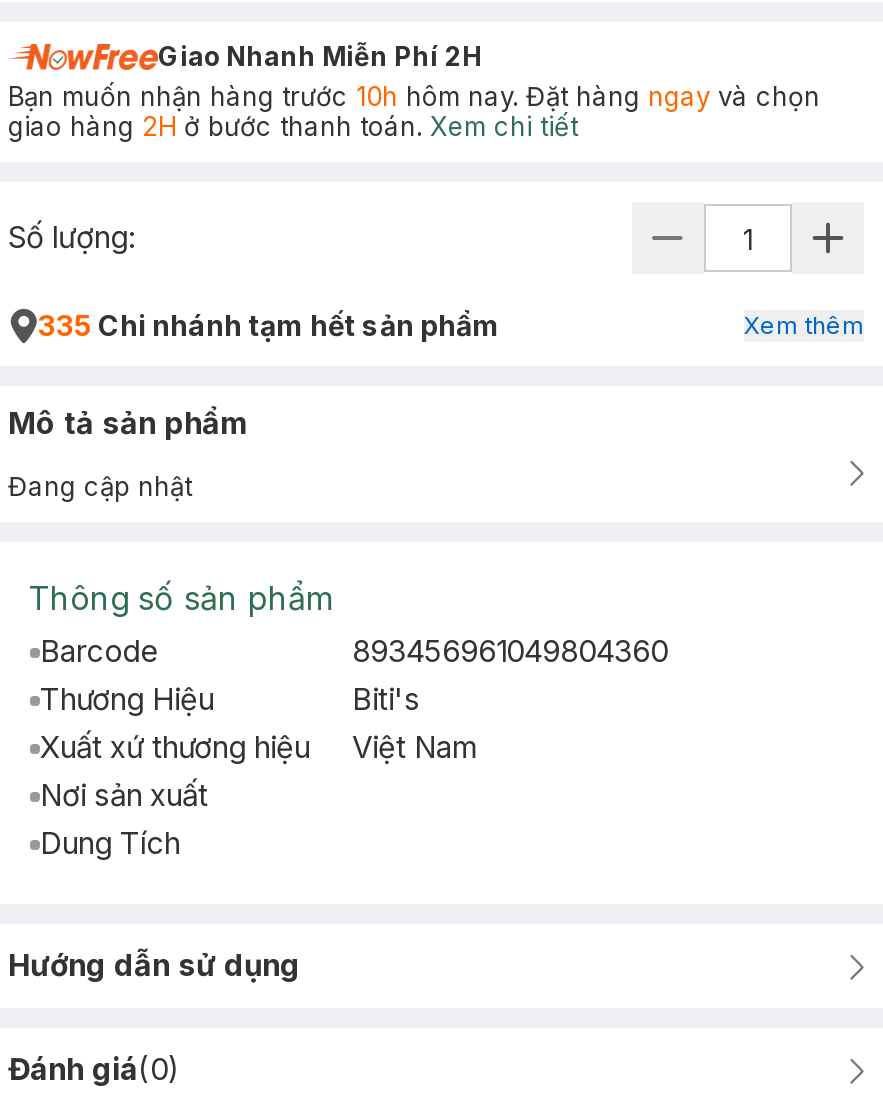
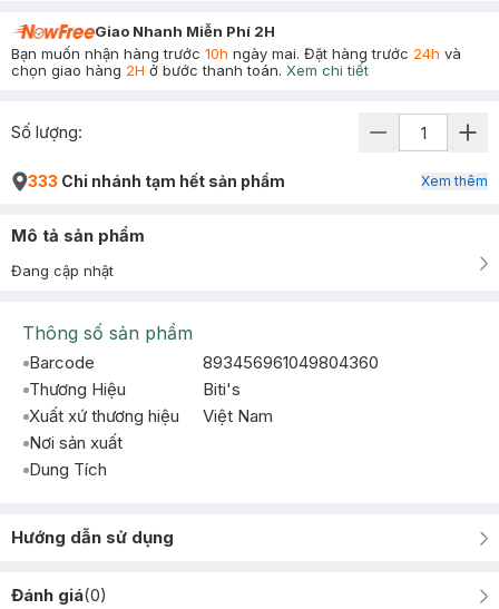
- Bạn muốn nhận hàng trước 10h hôm nay. Đặt hàng ngay và chọn
- giao hàng 2Hở bước thanh toán. Xem chi tiết
+ Bạn muốn nhận hàng trước 10h ngày mai. Đặt hàng trước 24h và
+ chọn giao hàng 2Hở bước thanh toán. Xem chi tiết

- 335 Chi nhánh tạm hết sản phẩm
+ 333 Chi nhánh tạm hết sản phẩm
